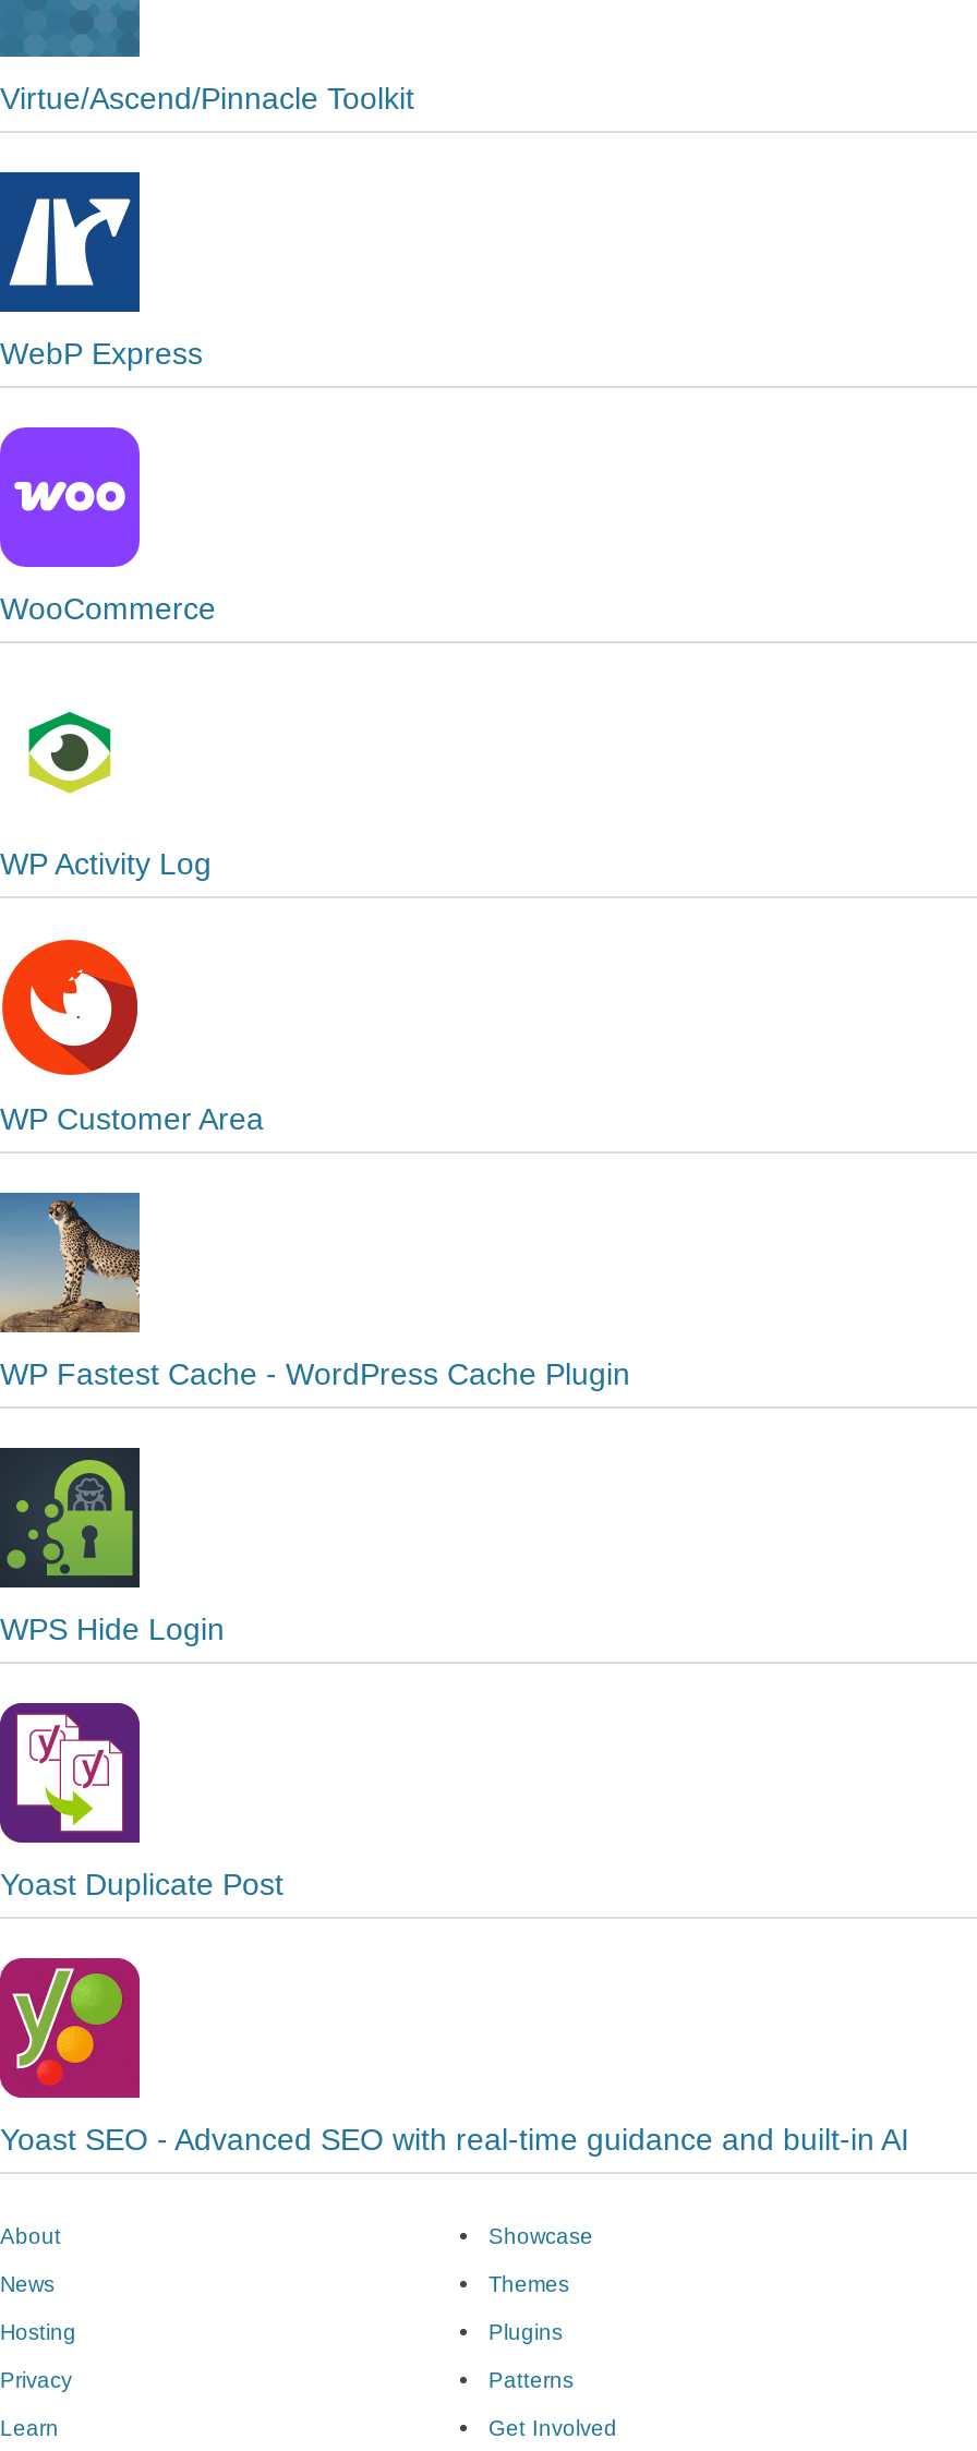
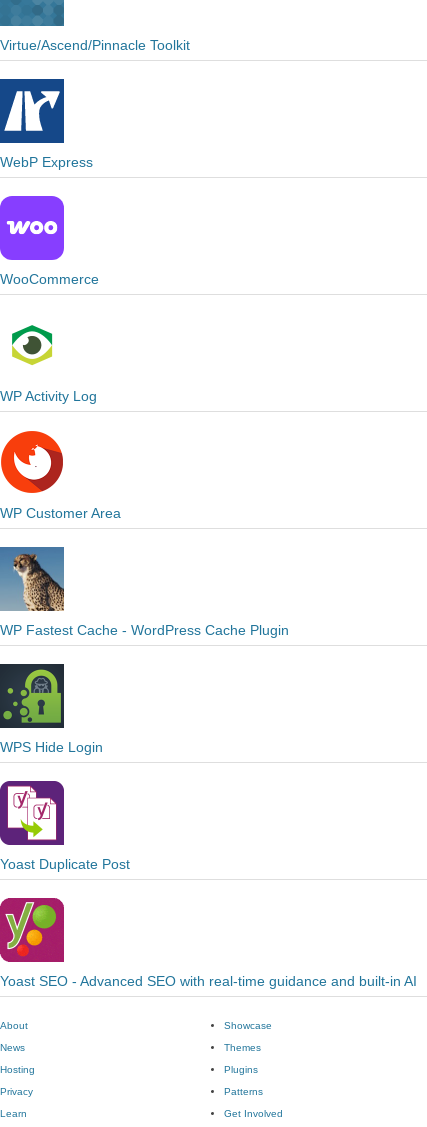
- [image]
+ [image]
